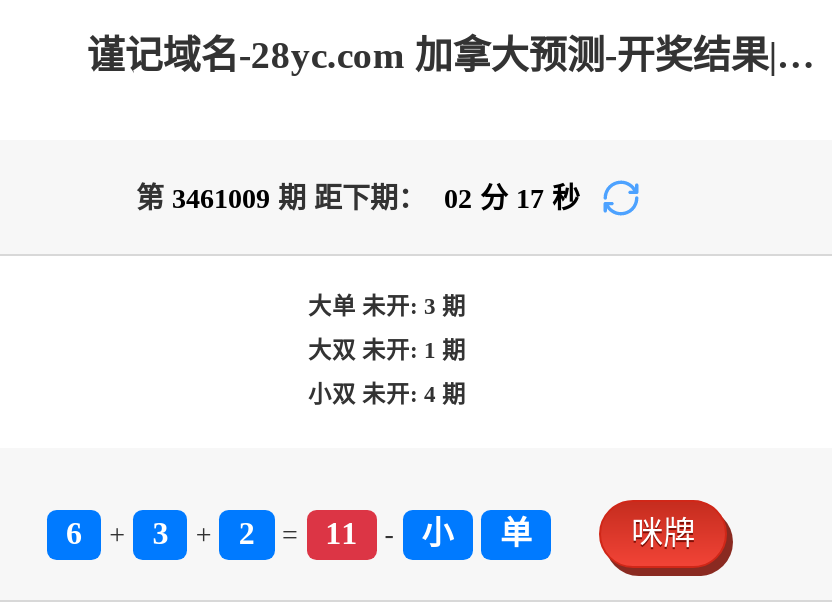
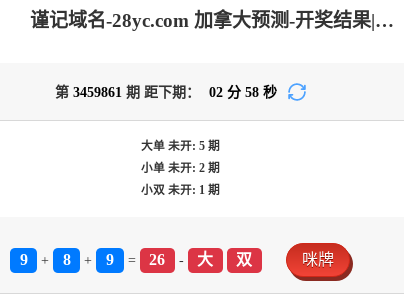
- 第3461009期 距下期： 02分 17秒
+ 第3459861期 距下期： 02分 58秒

- 大单未开: 3期
+ 大单未开: 5期

- 大双未开: 1期
+ 小单未开: 2期

- 小双未开: 4期
+ 小双未开: 1期

- 6
+ 9

- 3
+ 8

- 2
+ 9

- 11
+ 26

- 小
- 单
+ 大
+ 双
